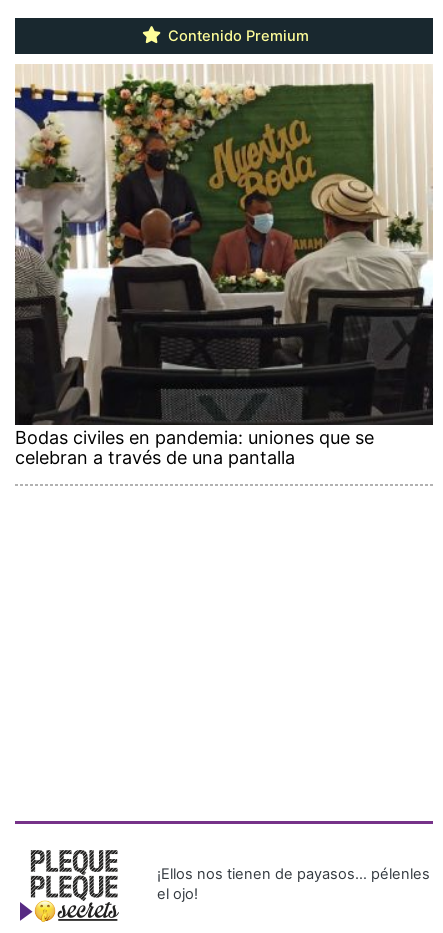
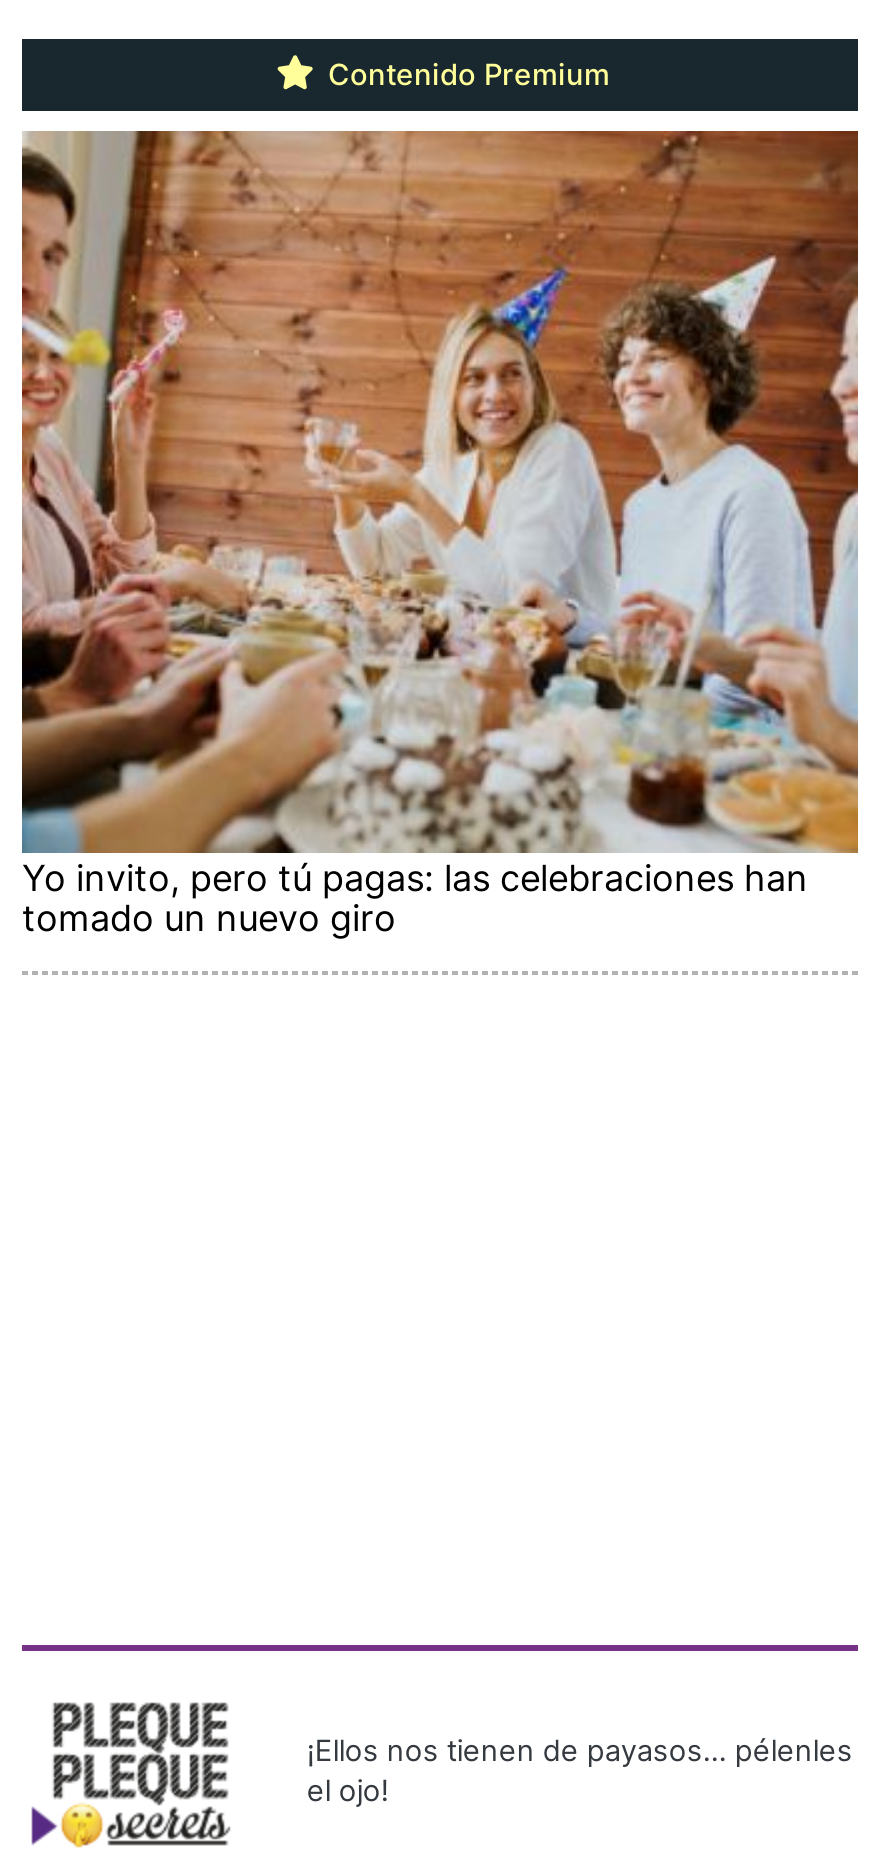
- [image]
- Bodas civiles en pandemia: uniones que se
- celebran a través de una pantalla
+ [image]
+ Yo invito, pero tú pagas: las celebraciones han
+ tomado un nuevo giro
